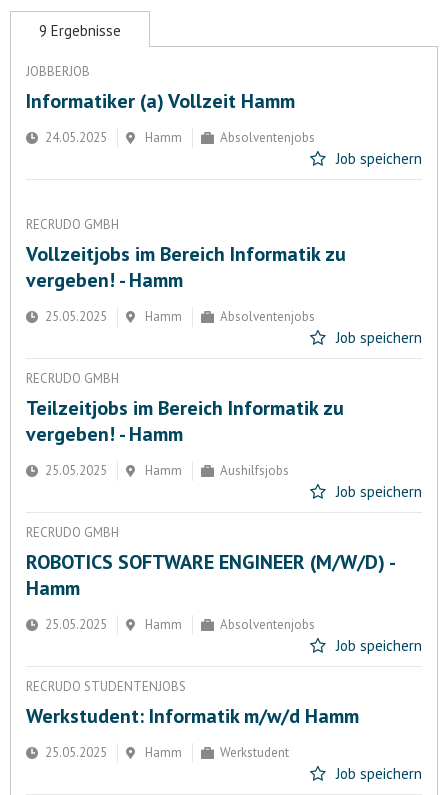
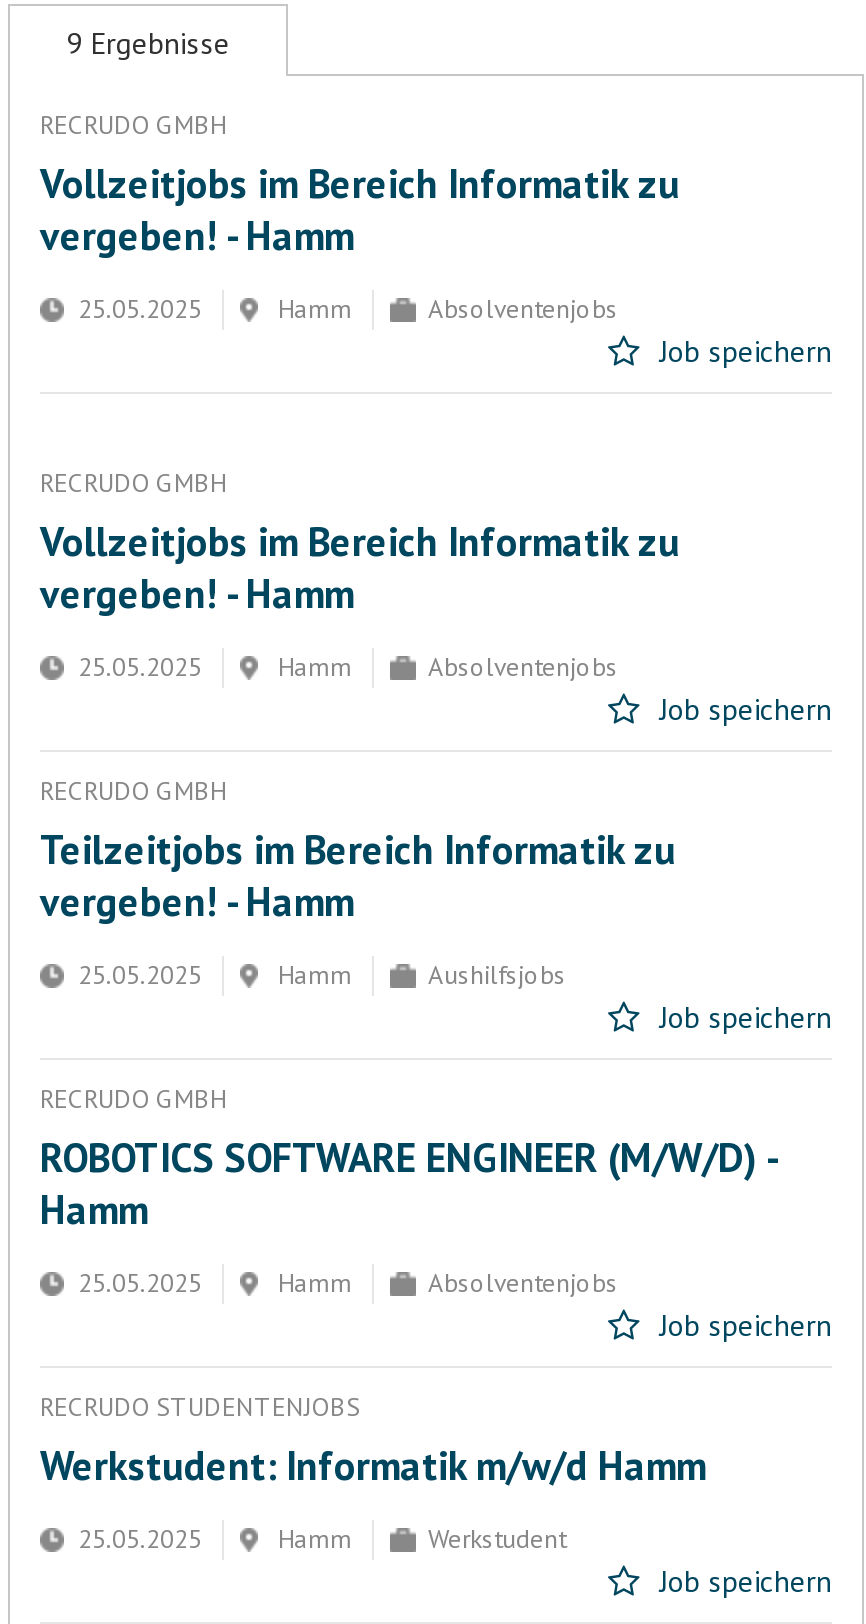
- JOBBERJOB
- Informatiker (a) Vollzeit Hamm
+ RECRUDO GMBH
+ Vollzeitjobs im Bereich Informatik zu
+ vergeben! - Hamm

- 24.05.2025
+ 25.05.2025
